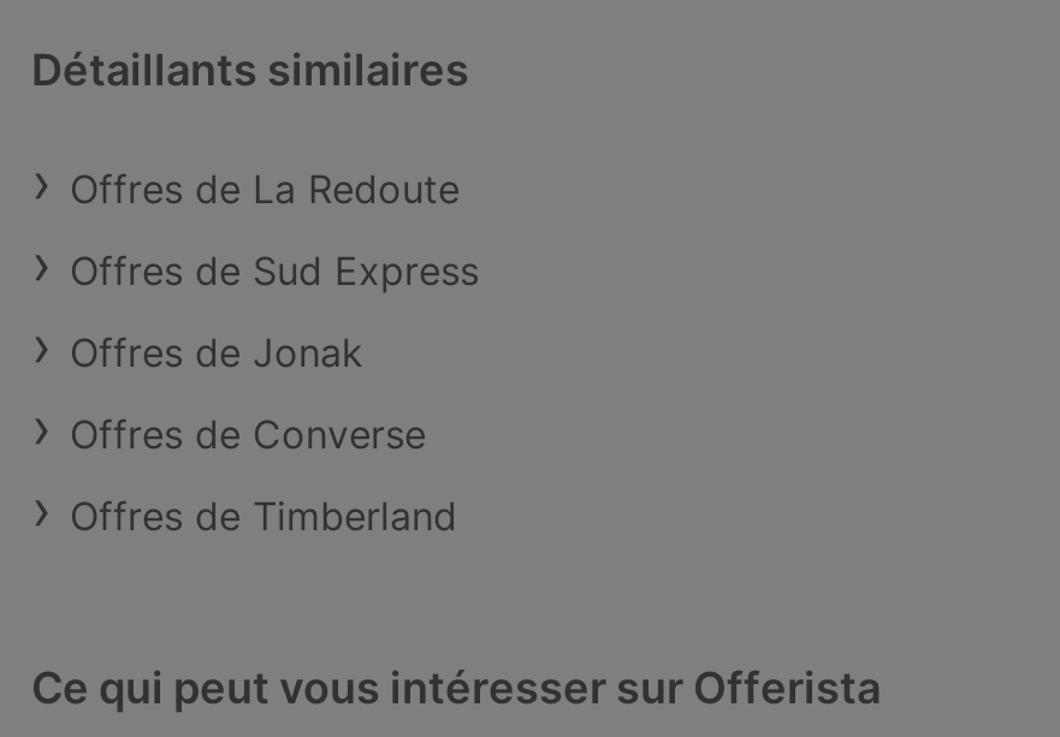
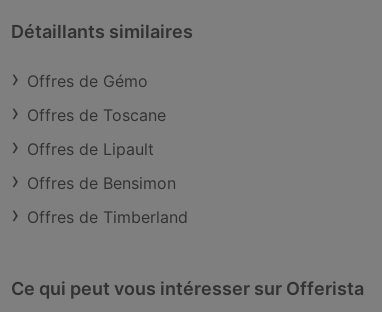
- Offres de La Redoute
+ Offres de Gémo

- Offres de Sud Express
+ Offres de Toscane

- Offres de Jonak
+ Offres de Lipault

- Offres de Converse
+ Offres de Bensimon
